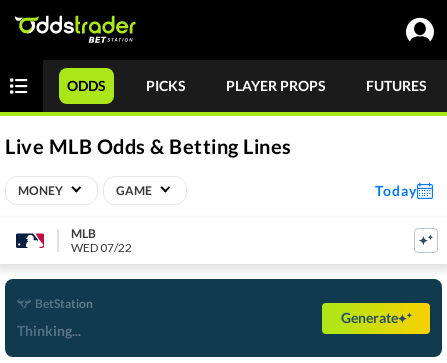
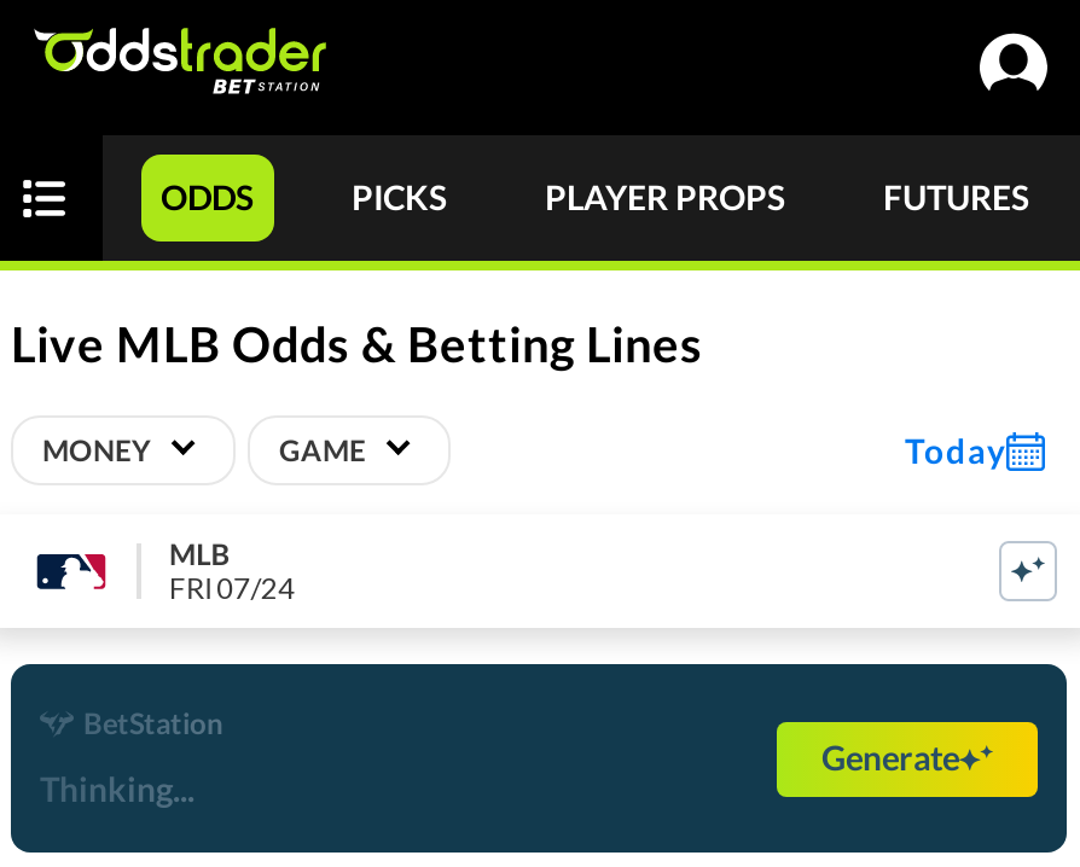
- WED 07/22
+ FRI 07/24
